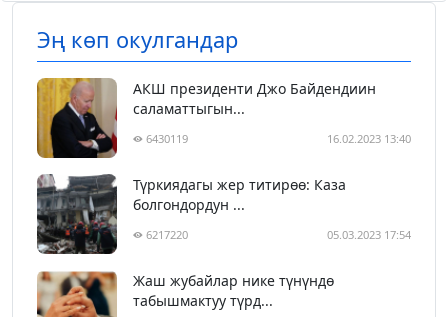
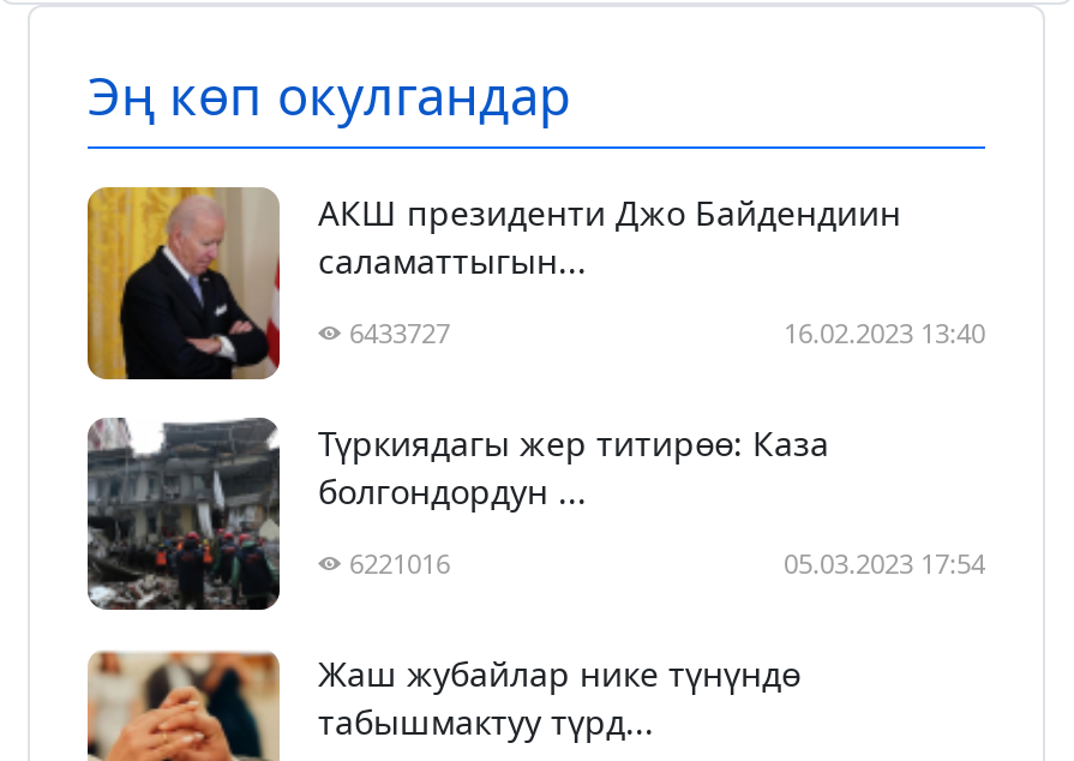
- 6430119
+ 6433727

- 6217220
+ 6221016
